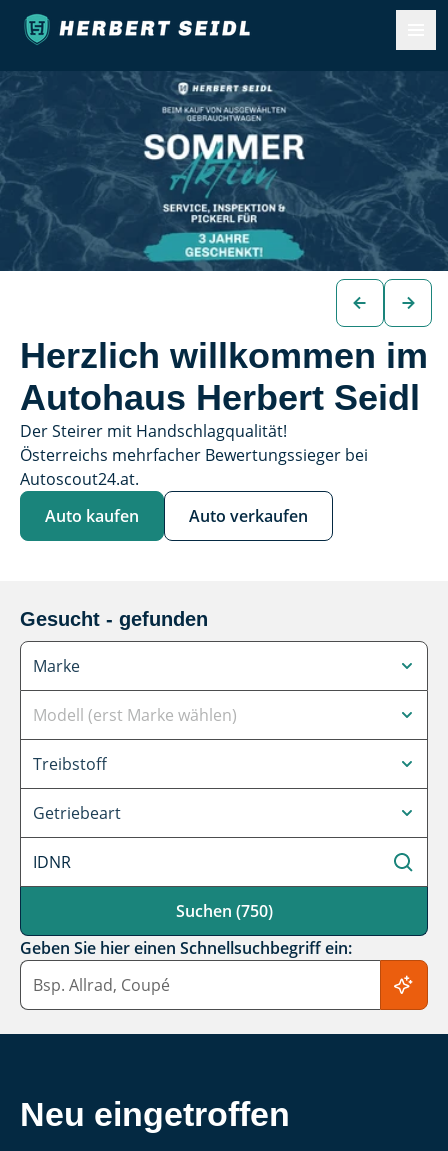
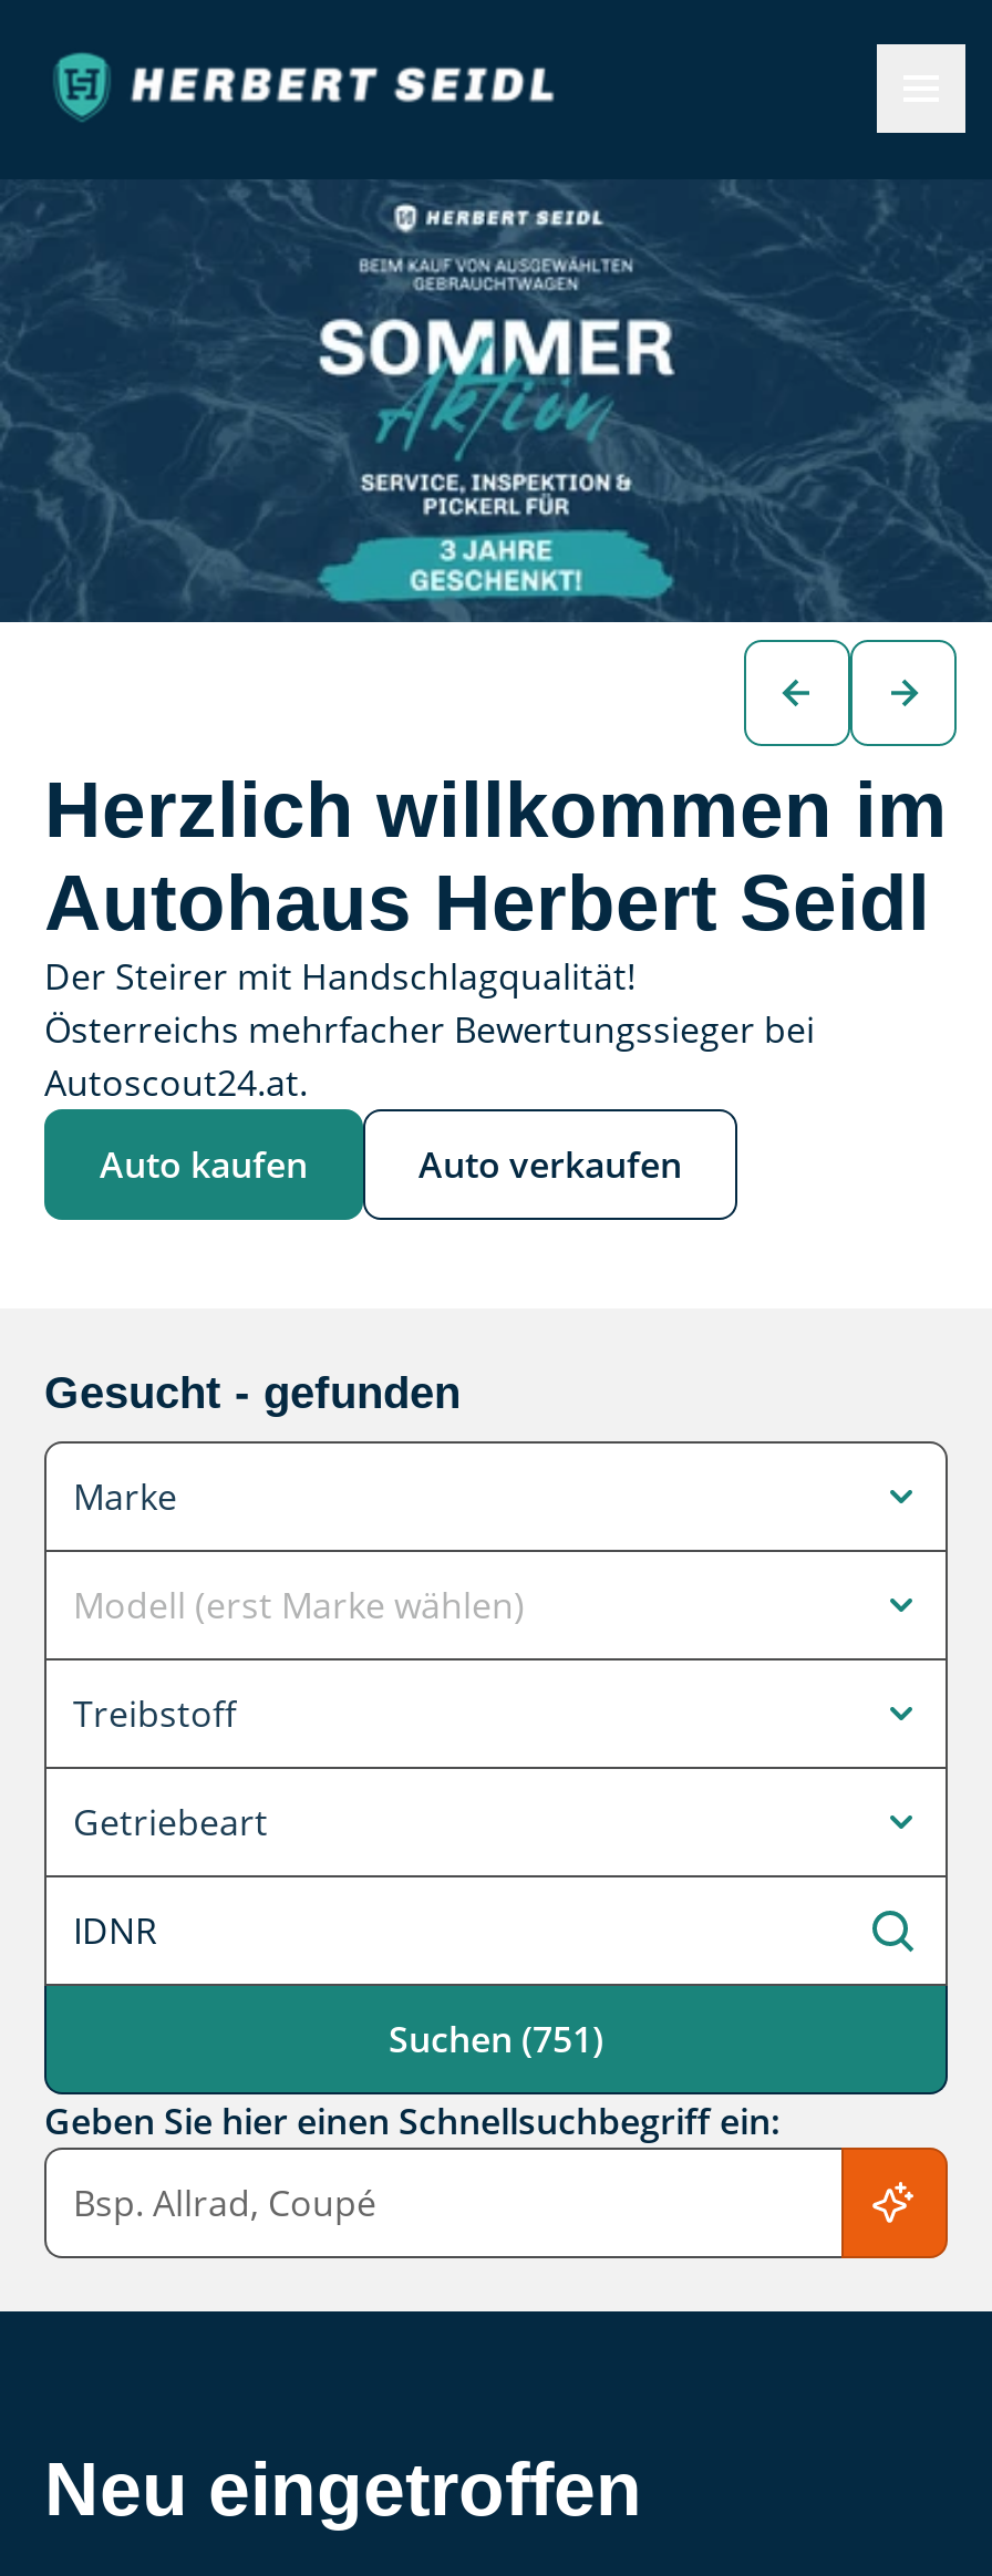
- Suchen (750)
+ Suchen (751)
